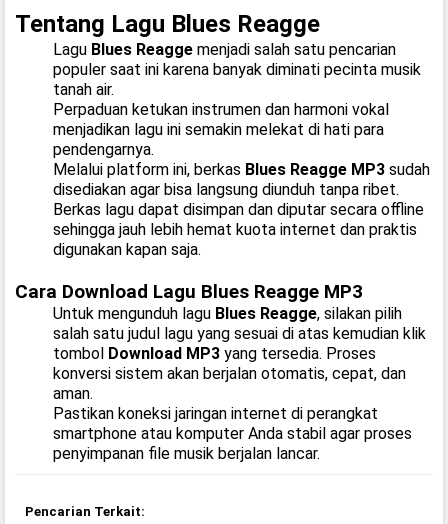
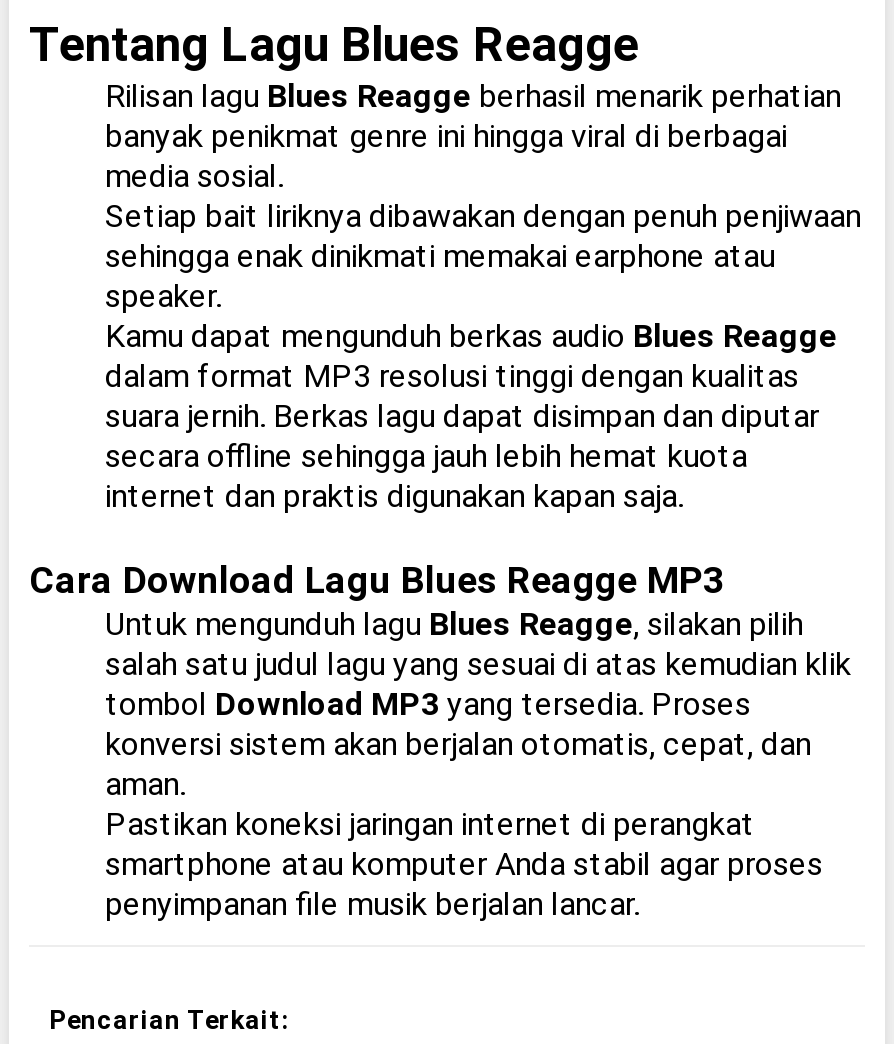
- Lagu Blues Reagge menjadi salah satu pencarian
- populer saat ini karena banyak diminati pecinta musik
- tanah air.
- Perpaduan ketukan instrumen dan harmoni vokal
- menjadikan lagu ini semakin melekat di hati para
- pendengarnya.
- Melalui platform ini, berkas Blues Reagge MP3 sudah
- disediakan agar bisa langsung diunduh tanpa ribet.
- Berkas lagu dapat disimpan dan diputar secara offline
- sehingga jauh lebih hemat kuota internet dan praktis
- digunakan kapan saja.
+ Rilisan lagu Blues Reagge berhasil menarik perhatian
+ banyak penikmat genre ini hingga viral di berbagai
+ media sosial.
+ Setiap bait liriknya dibawakan dengan penuh penjiwaan
+ sehingga enak dinikmati memakai earphone atau
+ speaker.
+ Kamu dapat mengunduh berkas audio Blues Reagge
+ dalam format MP3 resolusi tinggi dengan kualitas
+ suara jernih. Berkas lagu dapat disimpan dan diputar
+ secara offline sehingga jauh lebih hemat kuota
+ internet dan praktis digunakan kapan saja.
